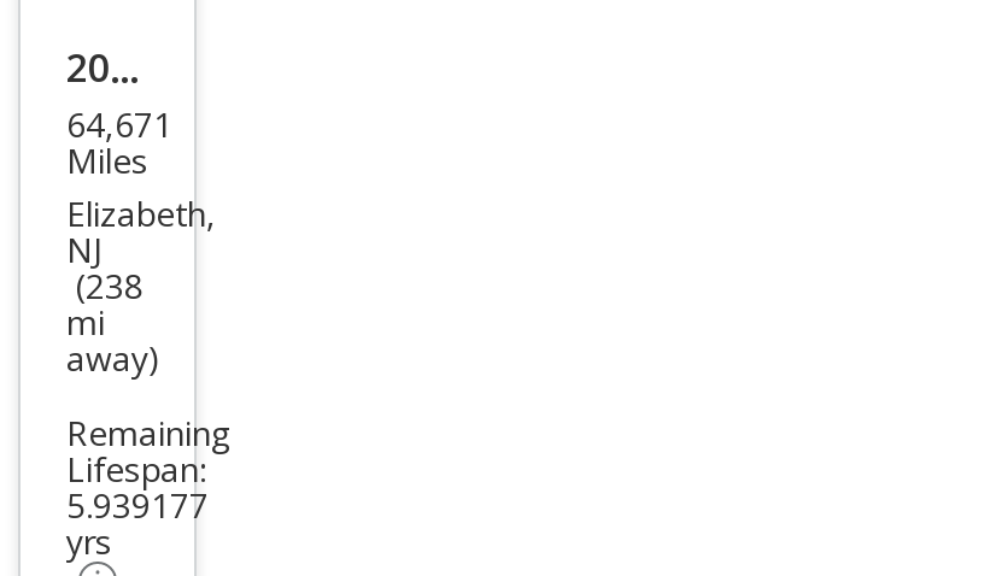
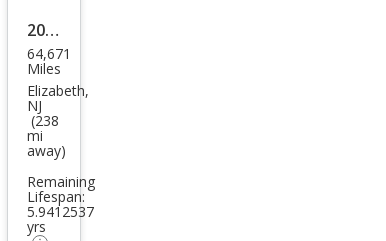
- 5.939177
+ 5.9412537
